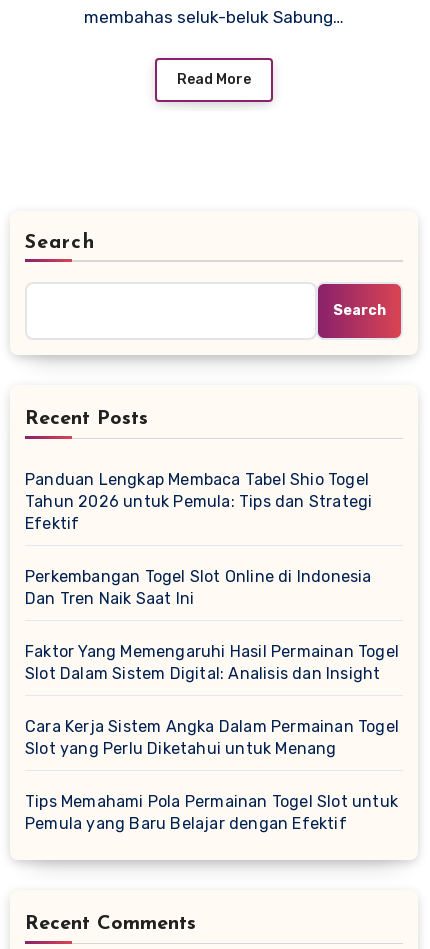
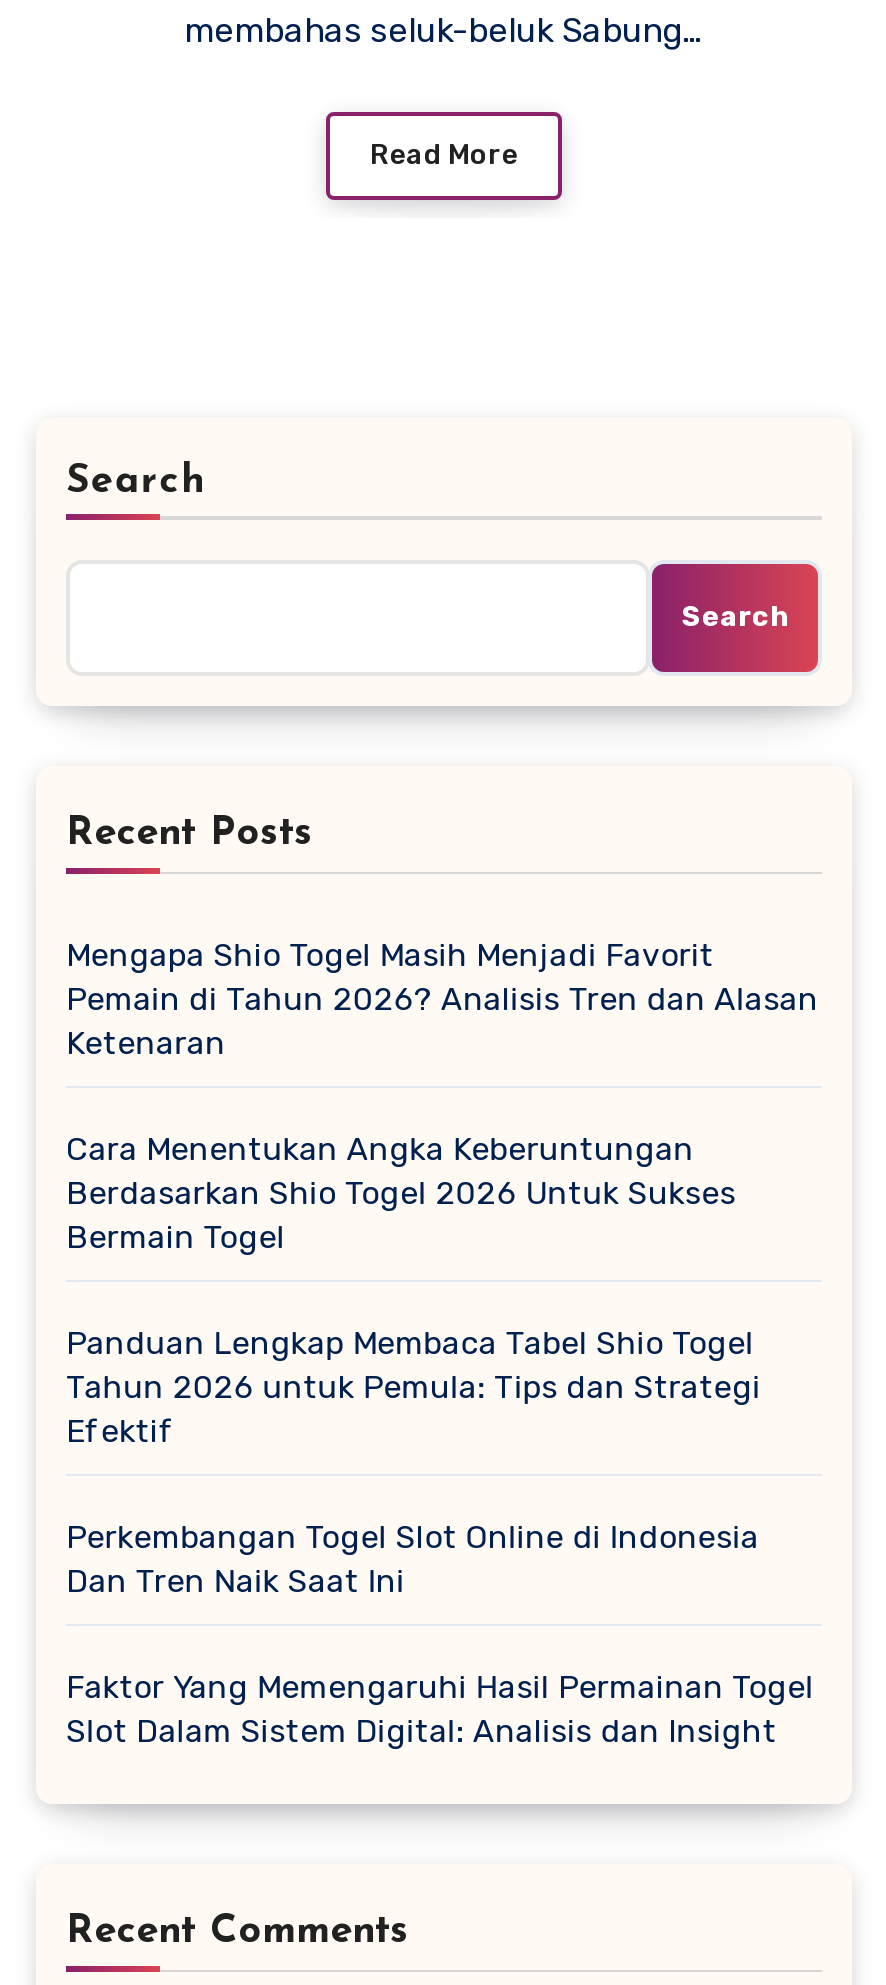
+ Mengapa Shio Togel Masih Menjadi Favorit
+ Pemain di Tahun 2026? Analisis Tren dan Alasan
+ Ketenaran
+ Cara Menentukan Angka Keberuntungan
+ Berdasarkan Shio Togel 2026 Untuk Sukses
+ Bermain Togel

moved down: Panduan Lengkap Membaca Tabel Shio Togel | Tahun 2026 untuk Pemula: Tips dan Strategi | Efektif | Perkembangan Togel Slot Online di Indonesia | Dan Tren Naik Saat Ini | Faktor Yang Memengaruhi Hasil Permainan Togel | Slot Dalam Sistem Digital: Analisis dan Insight

- Cara Kerja Sistem Angka Dalam Permainan Togel
- Slot yang Perlu Diketahui untuk Menang
- Tips Memahami Pola Permainan Togel Slot untuk
- Pemula yang Baru Belajar dengan Efektif
